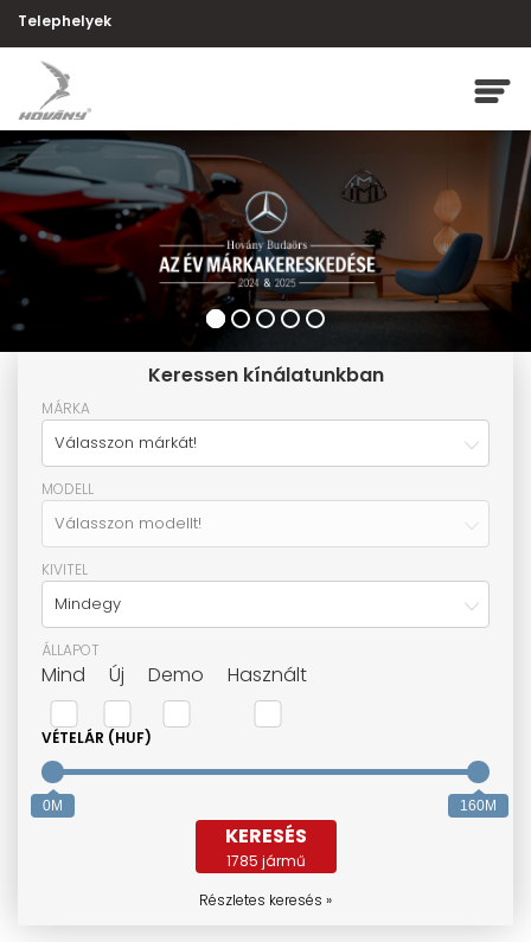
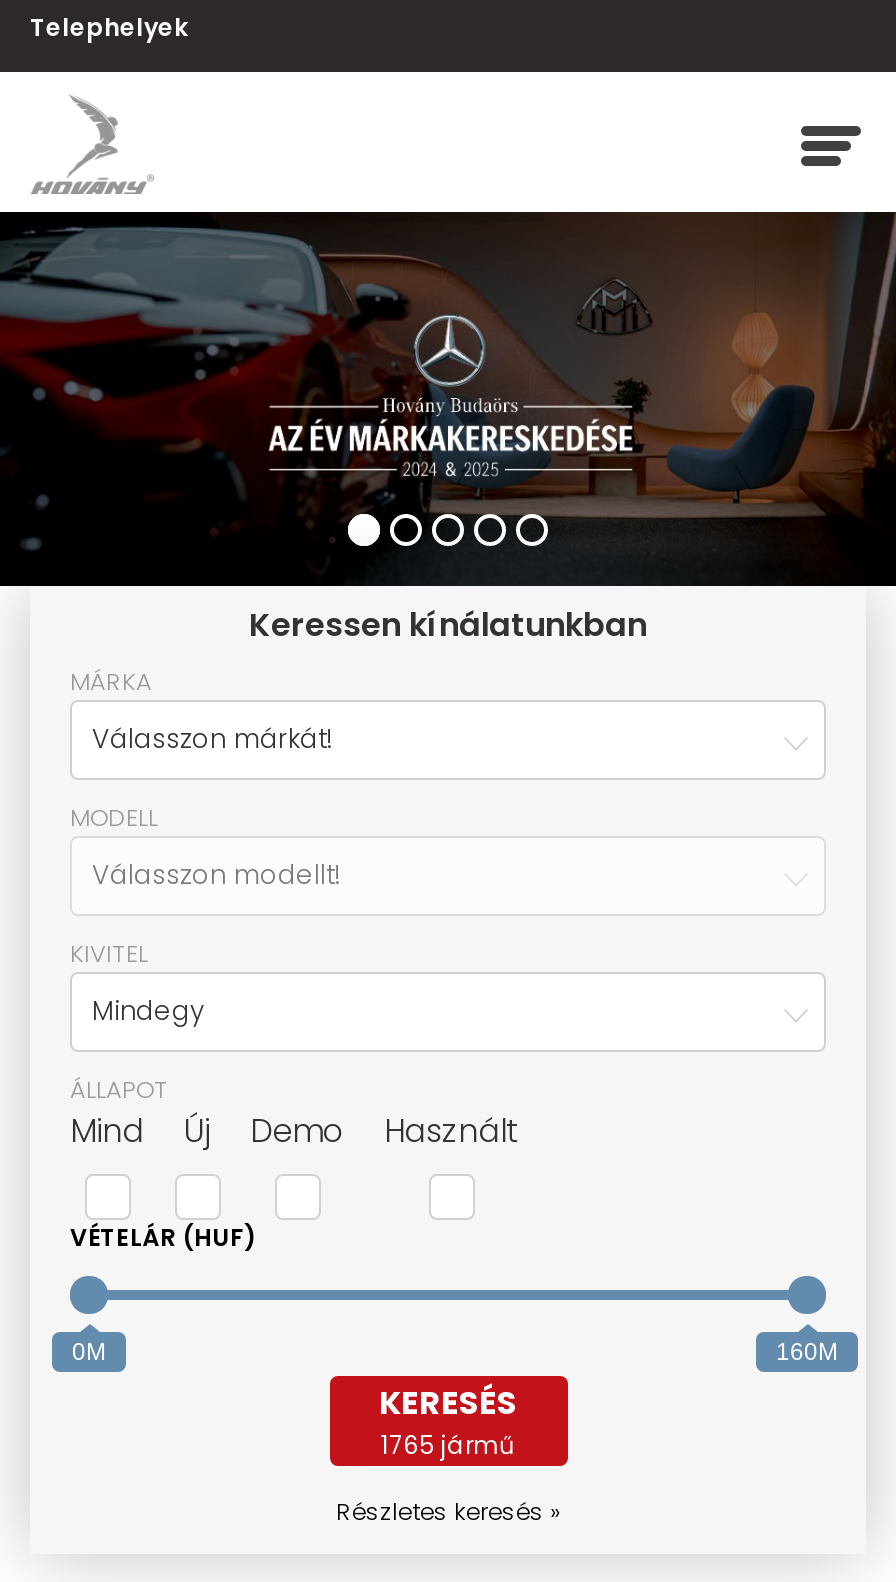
- 1785 jármű
+ 1765 jármű
